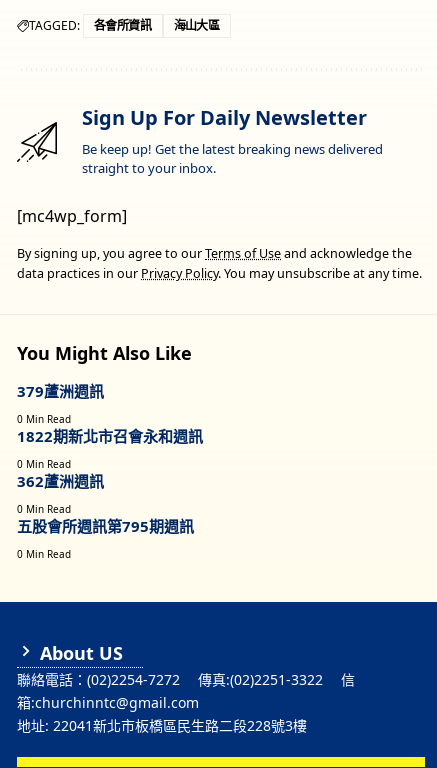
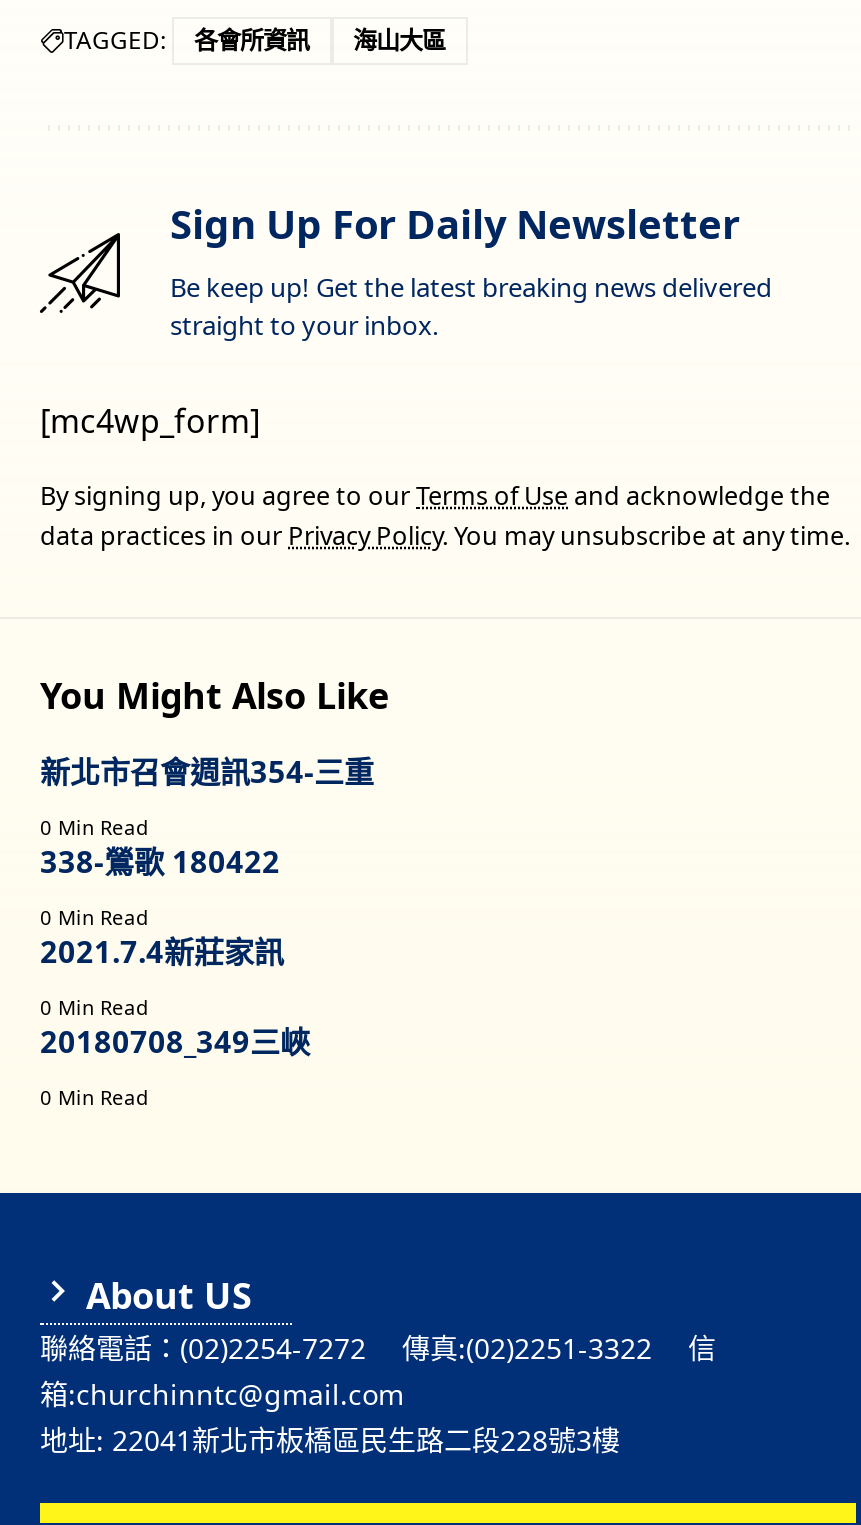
- 379蘆洲週訊
+ 新北市召會週訊354-三重

- 1822期新北市召會永和週訊
+ 338-鶯歌 180422

- 362蘆洲週訊
+ 2021.7.4新莊家訊

- 五股會所週訊第795期週訊
+ 20180708_349三峽
